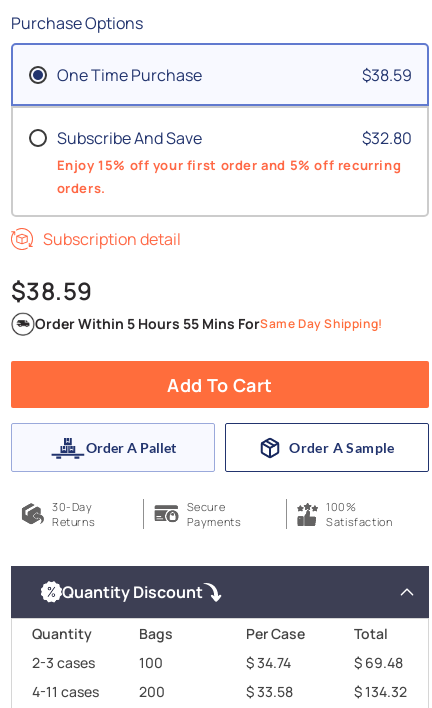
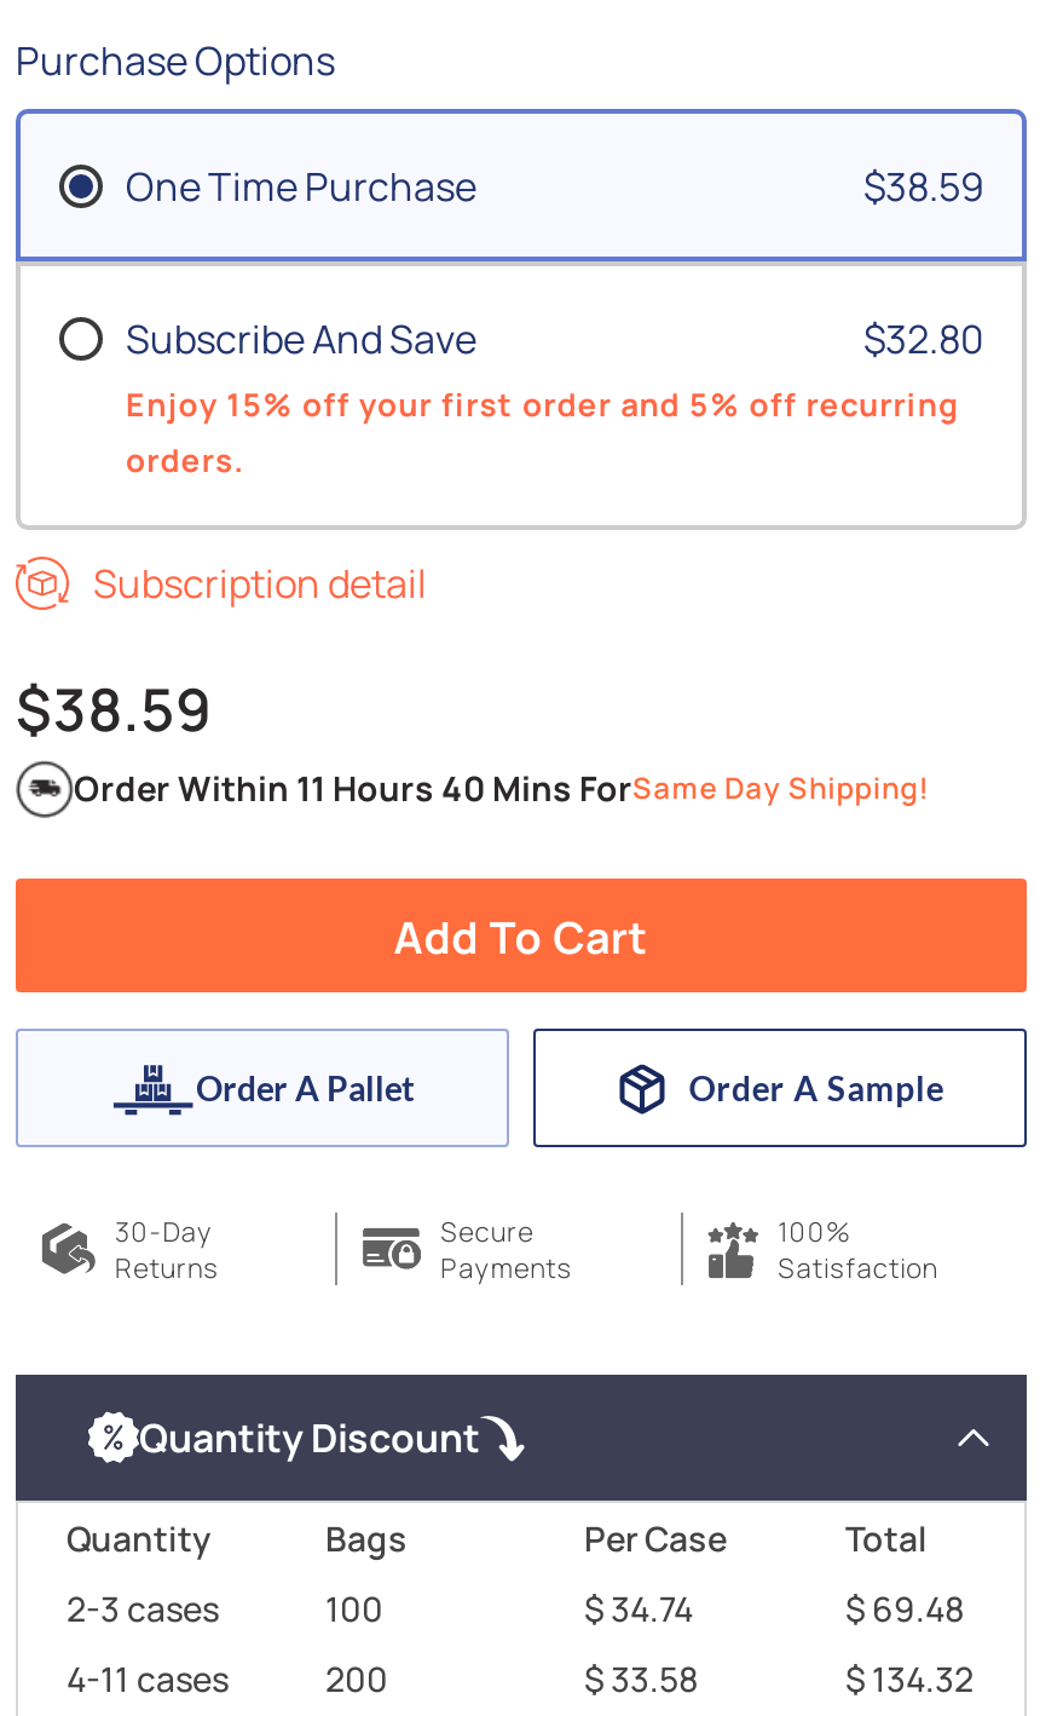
- Order Within 5 Hours 55 Mins ForSame Day Shipping!
+ Order Within 11 Hours 40 Mins ForSame Day Shipping!
